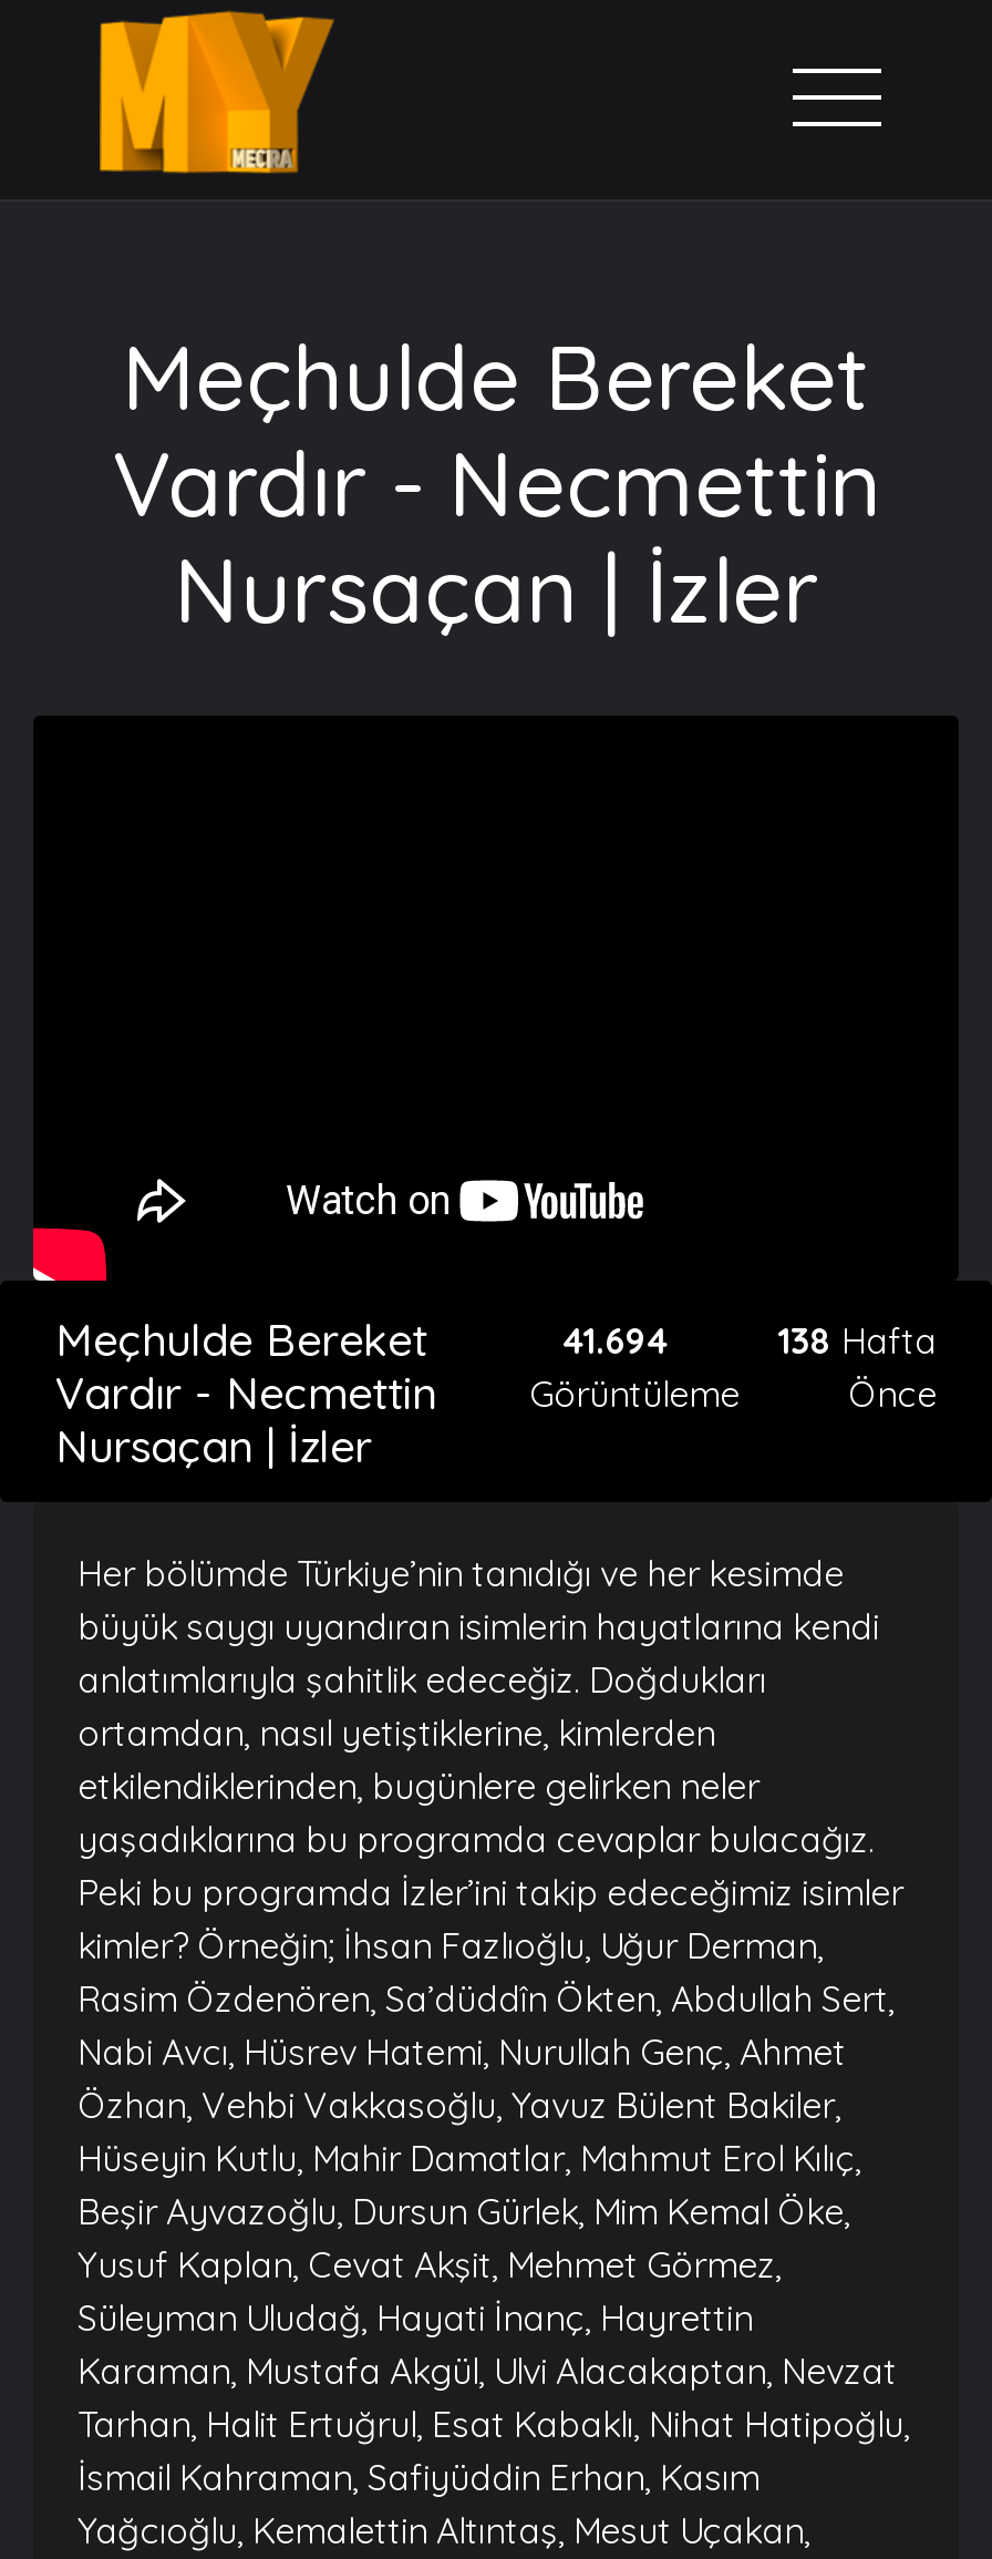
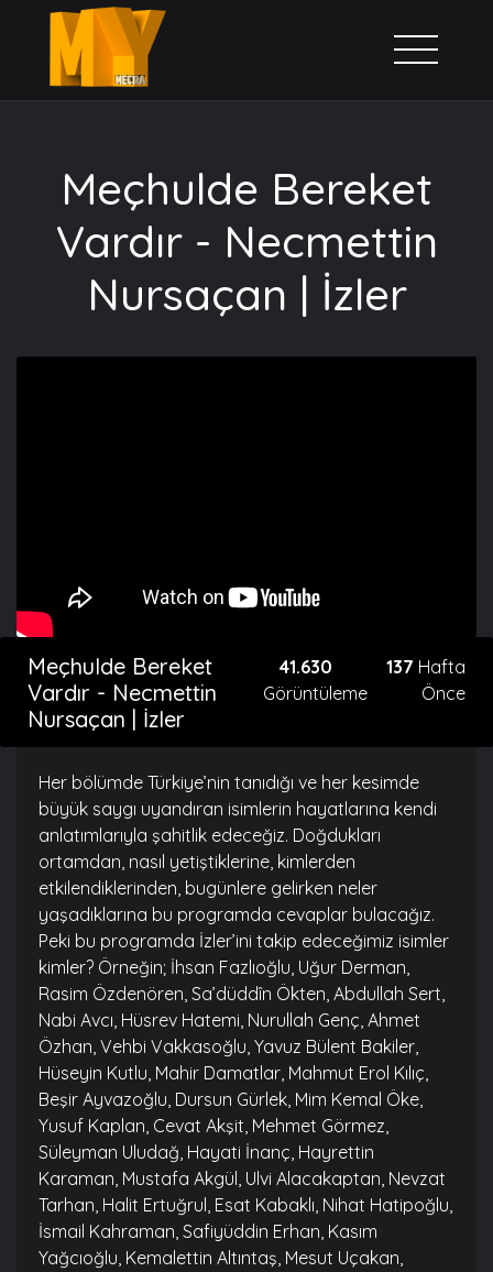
- 41.694
+ 41.630

- 138 Hafta
+ 137 Hafta
